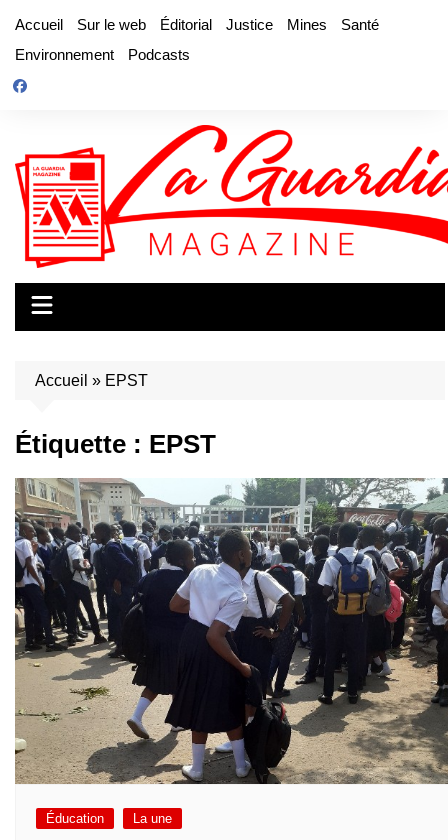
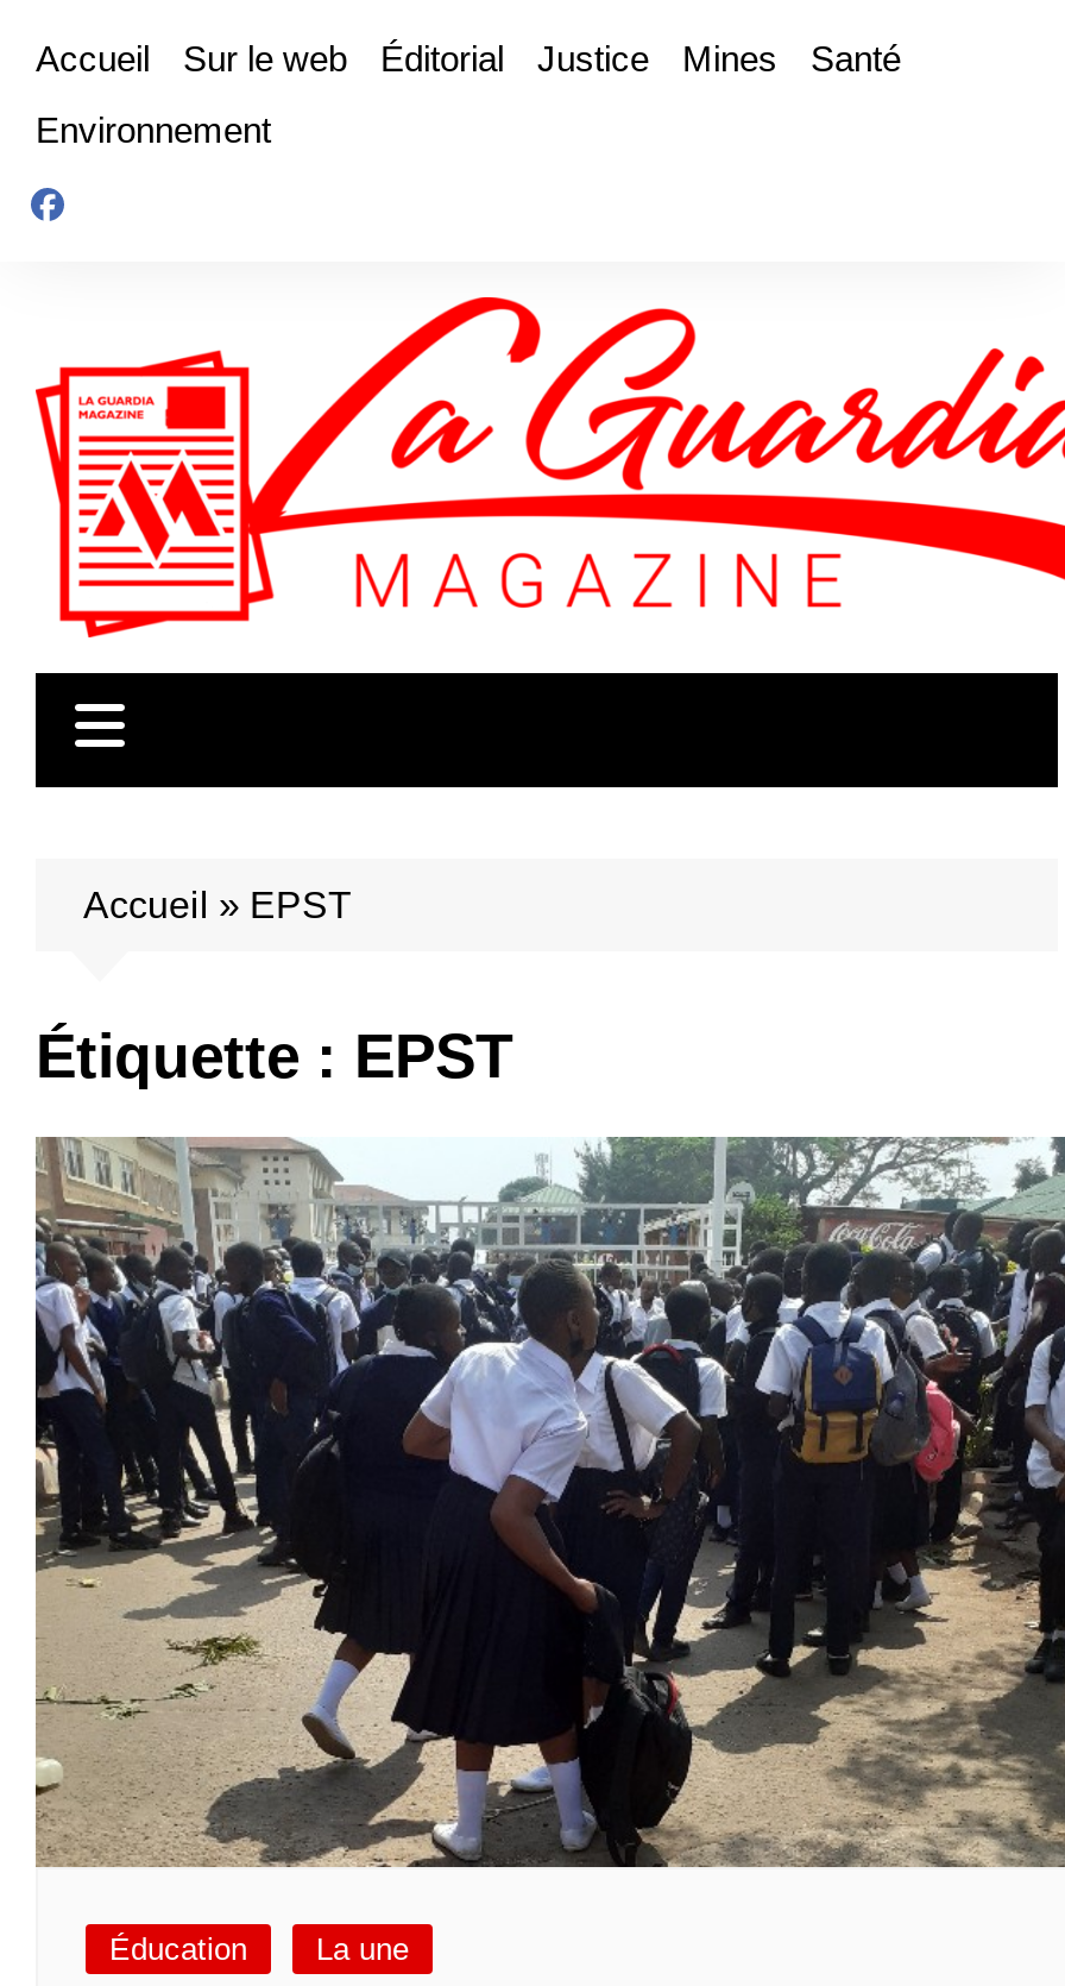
- Podcasts
